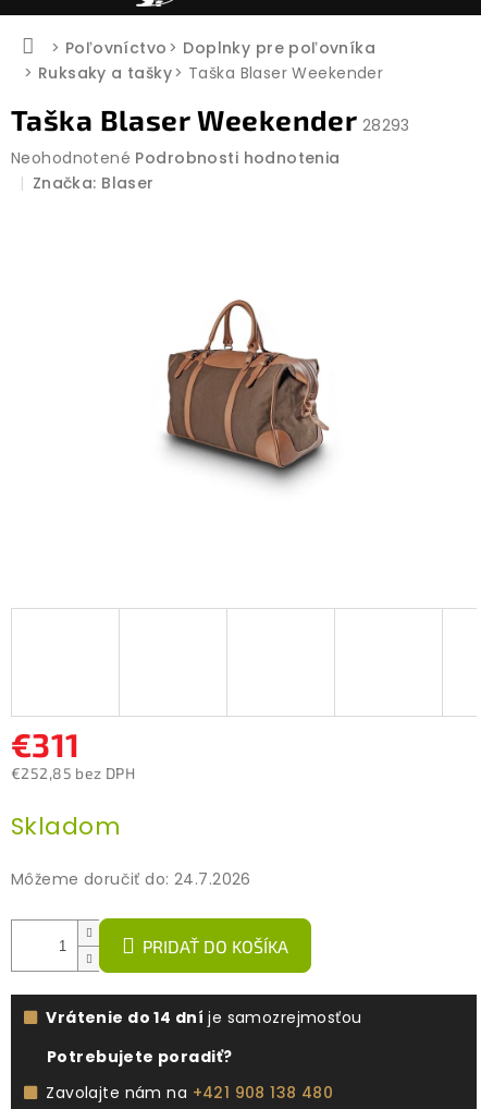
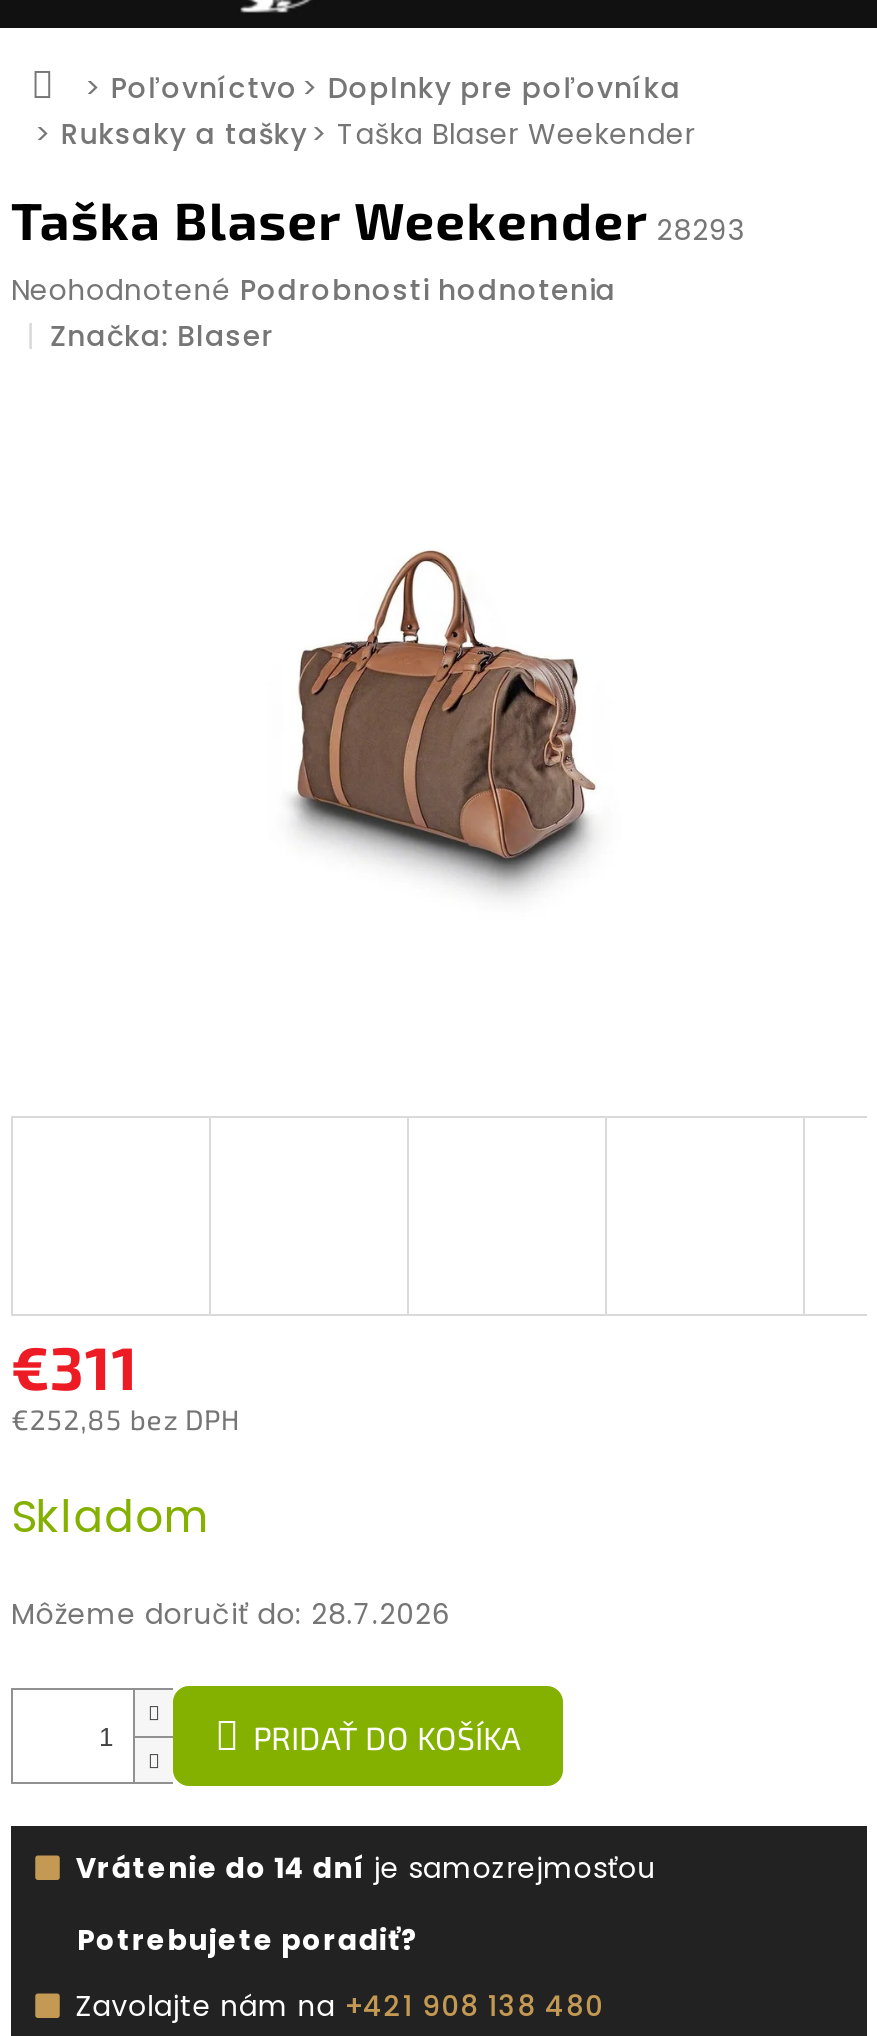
- Môžeme doručiť do: 24.7.2026
+ Môžeme doručiť do: 28.7.2026
